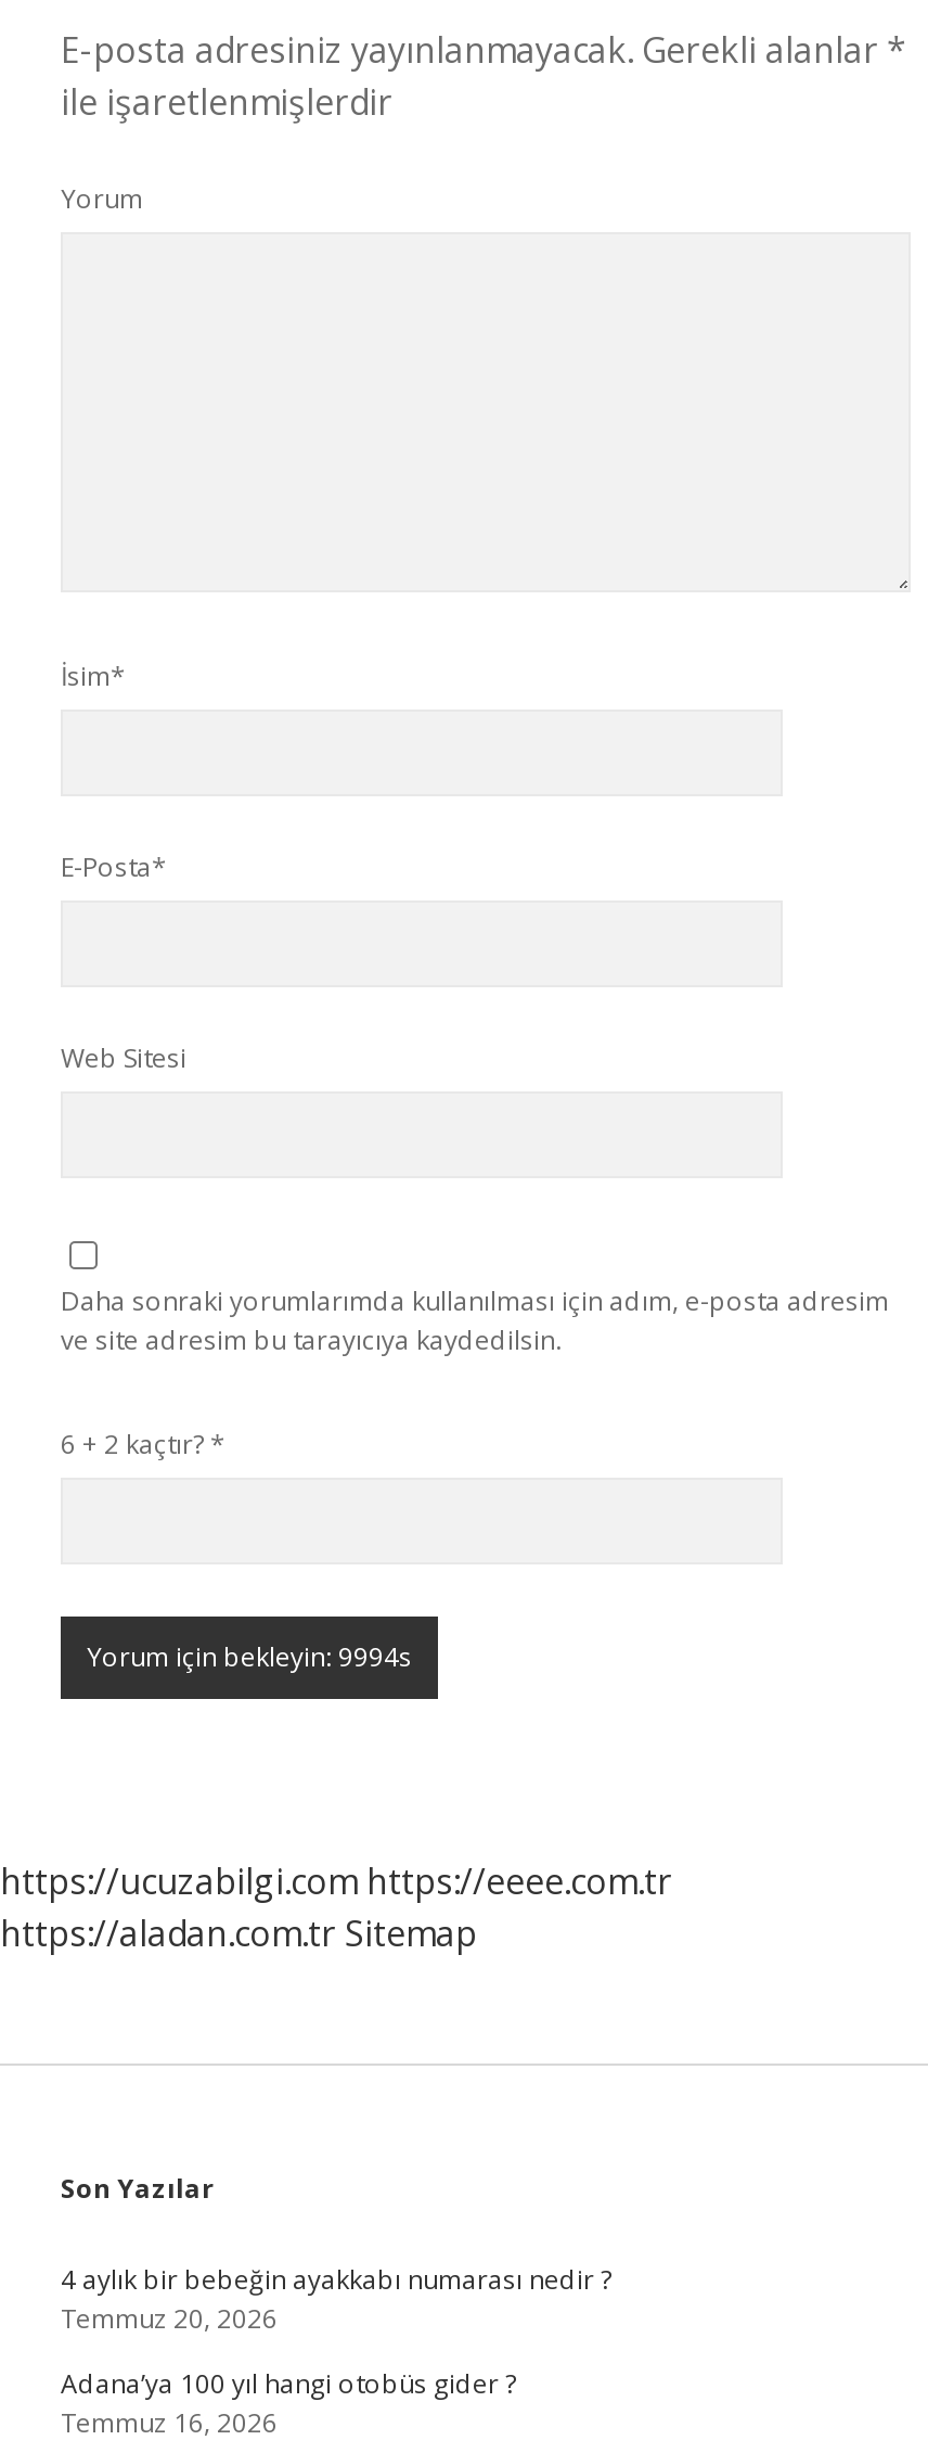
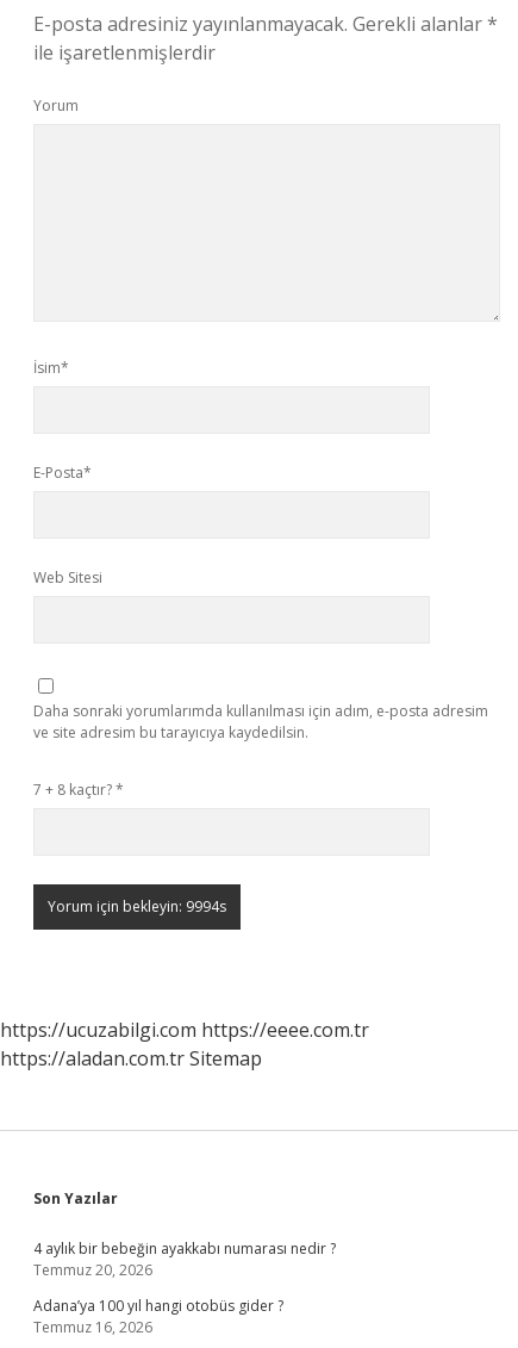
- 6 + 2 kaçtır? *
+ 7 + 8 kaçtır? *
